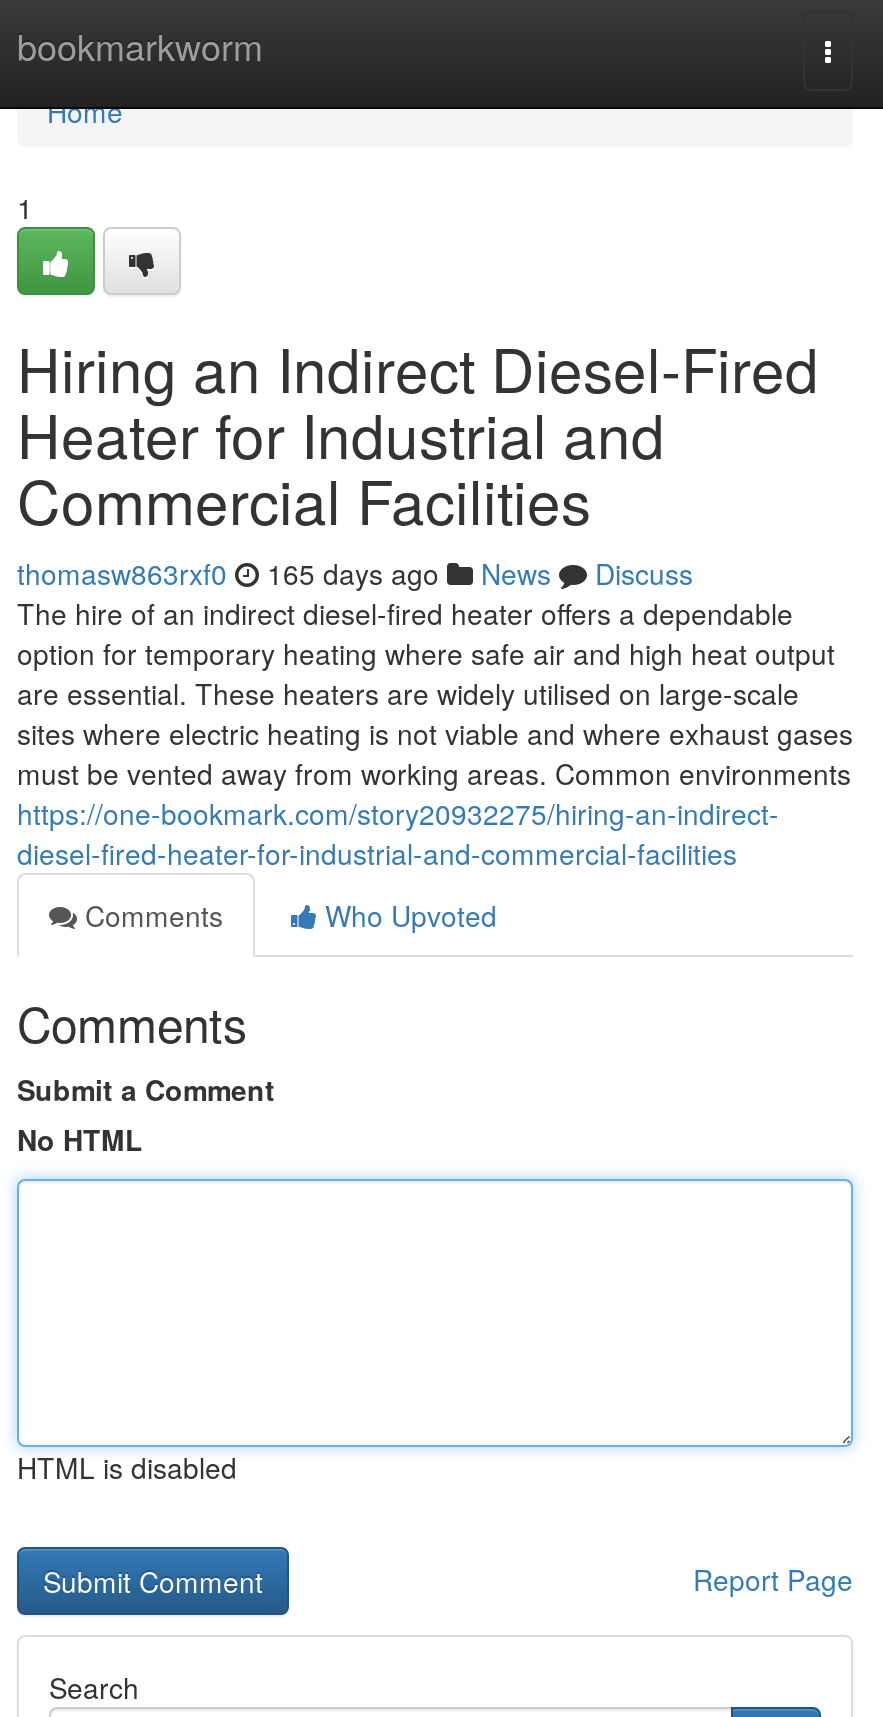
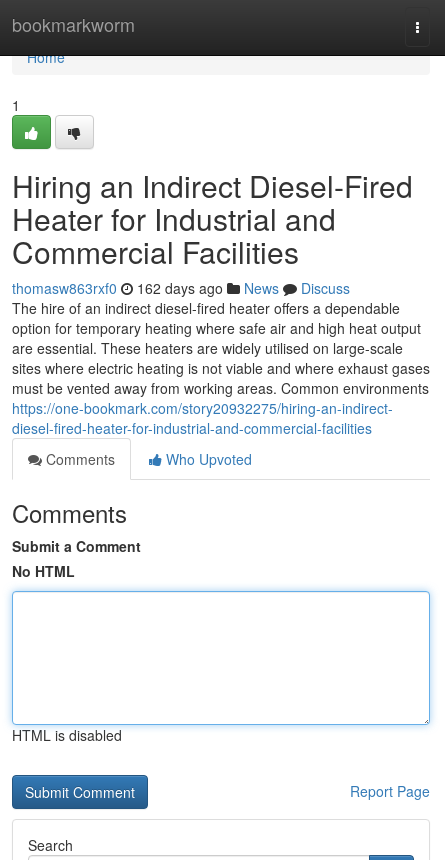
- thomasw863rxf0 165 days ago News Discuss
+ thomasw863rxf0 162 days ago News Discuss
